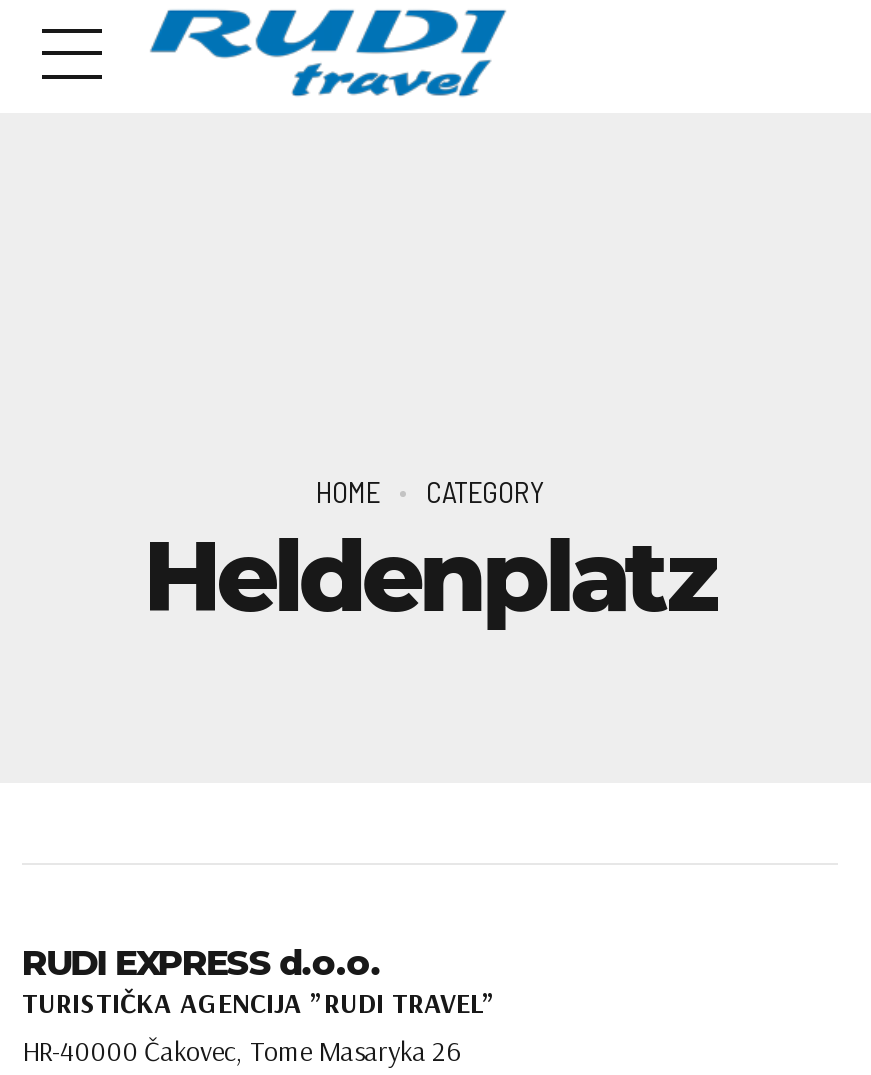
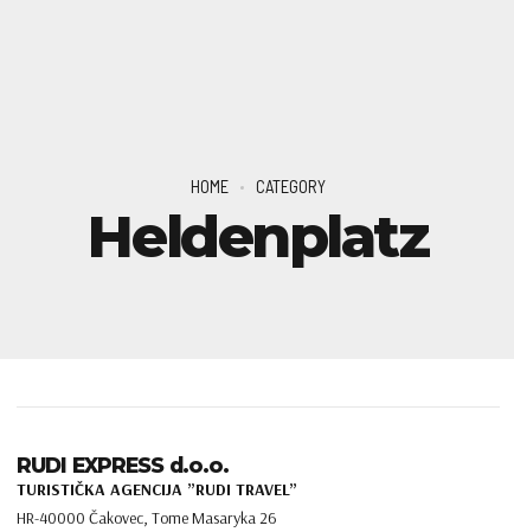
- [image]
